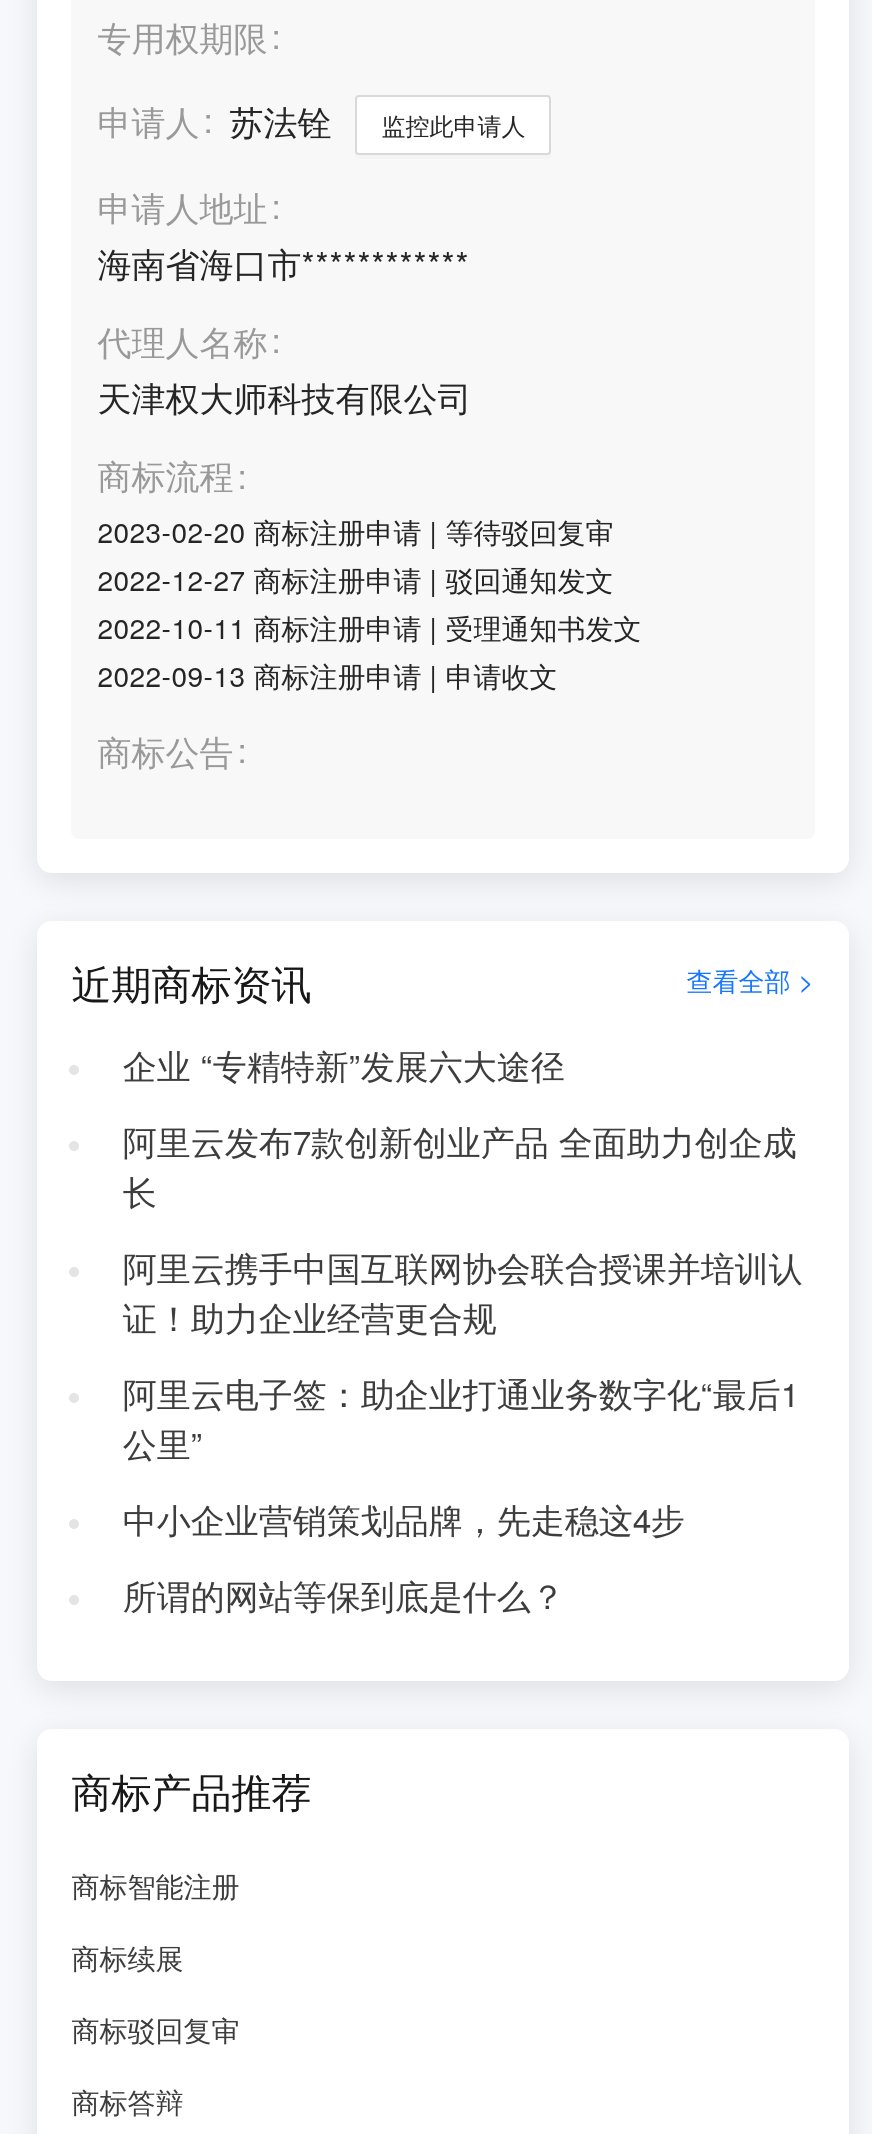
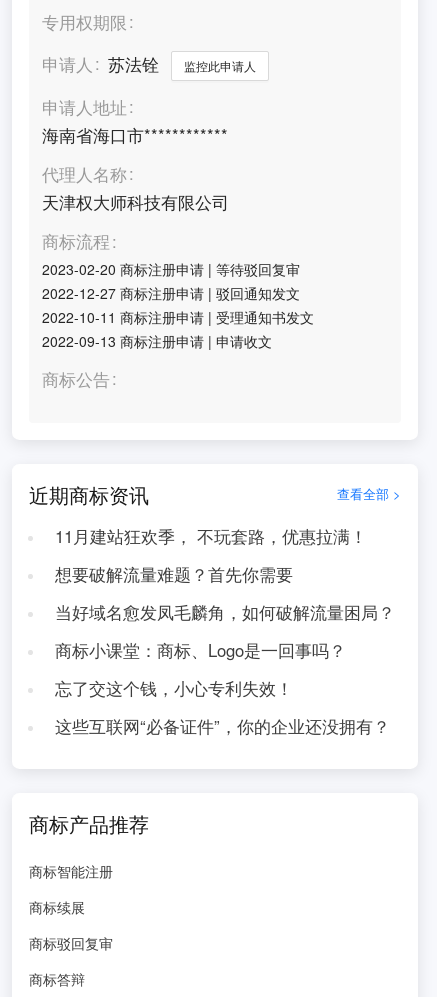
- 企业 “专精特新”发展六大途径
+ 11月建站狂欢季， 不玩套路，优惠拉满！

- 阿里云发布7款创新创业产品 全面助力创企成
- 长
+ 想要破解流量难题？首先你需要

- 阿里云携手中国互联网协会联合授课并培训认
- 证！助力企业经营更合规
+ 当好域名愈发凤毛麟角，如何破解流量困局？

- 阿里云电子签：助企业打通业务数字化“最后1
- 公里”
+ 商标小课堂：商标、Logo是一回事吗？

- 中小企业营销策划品牌，先走稳这4步
+ 忘了交这个钱，小心专利失效！

- 所谓的网站等保到底是什么？
+ 这些互联网“必备证件”，你的企业还没拥有？
